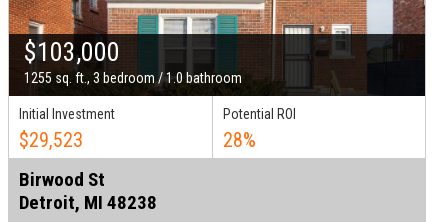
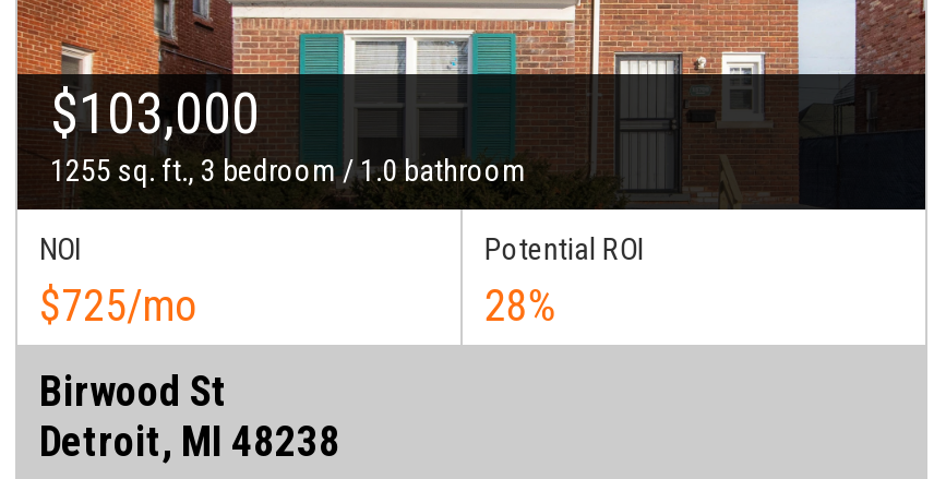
- Initial Investment
- $29,523
+ NOI
+ $725/mo
